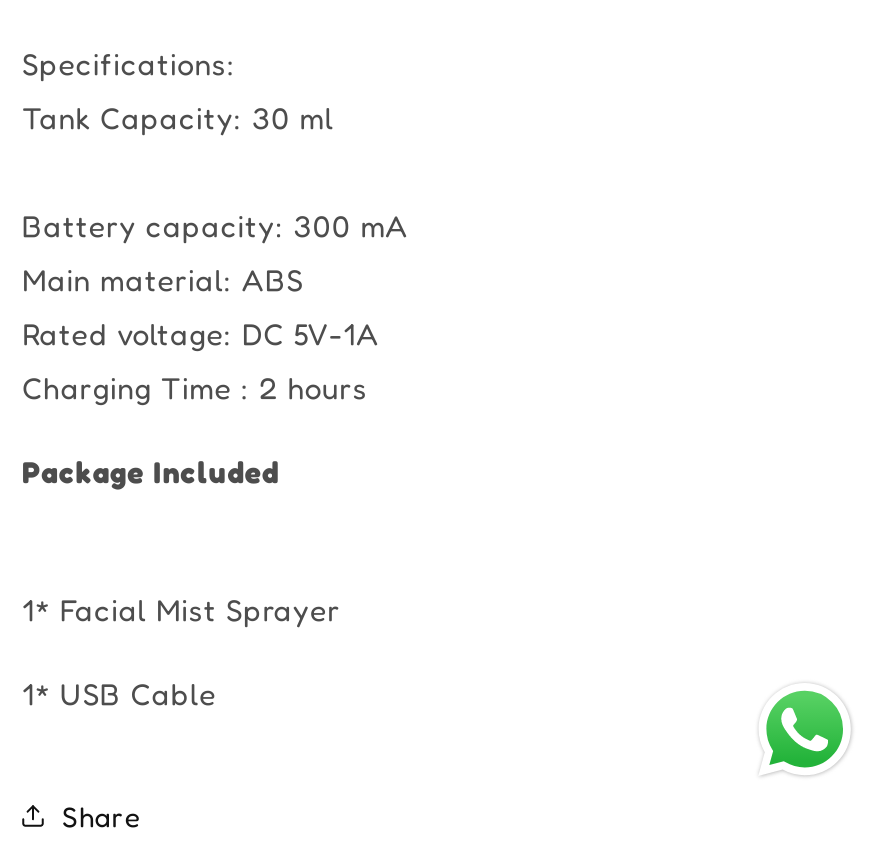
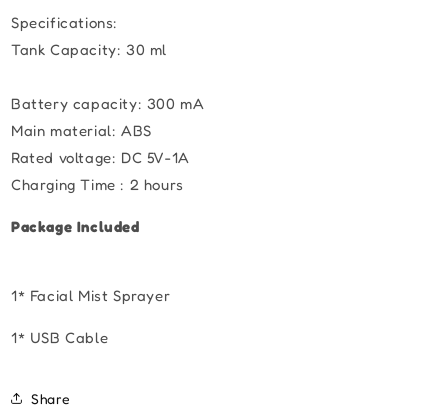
- [image]
